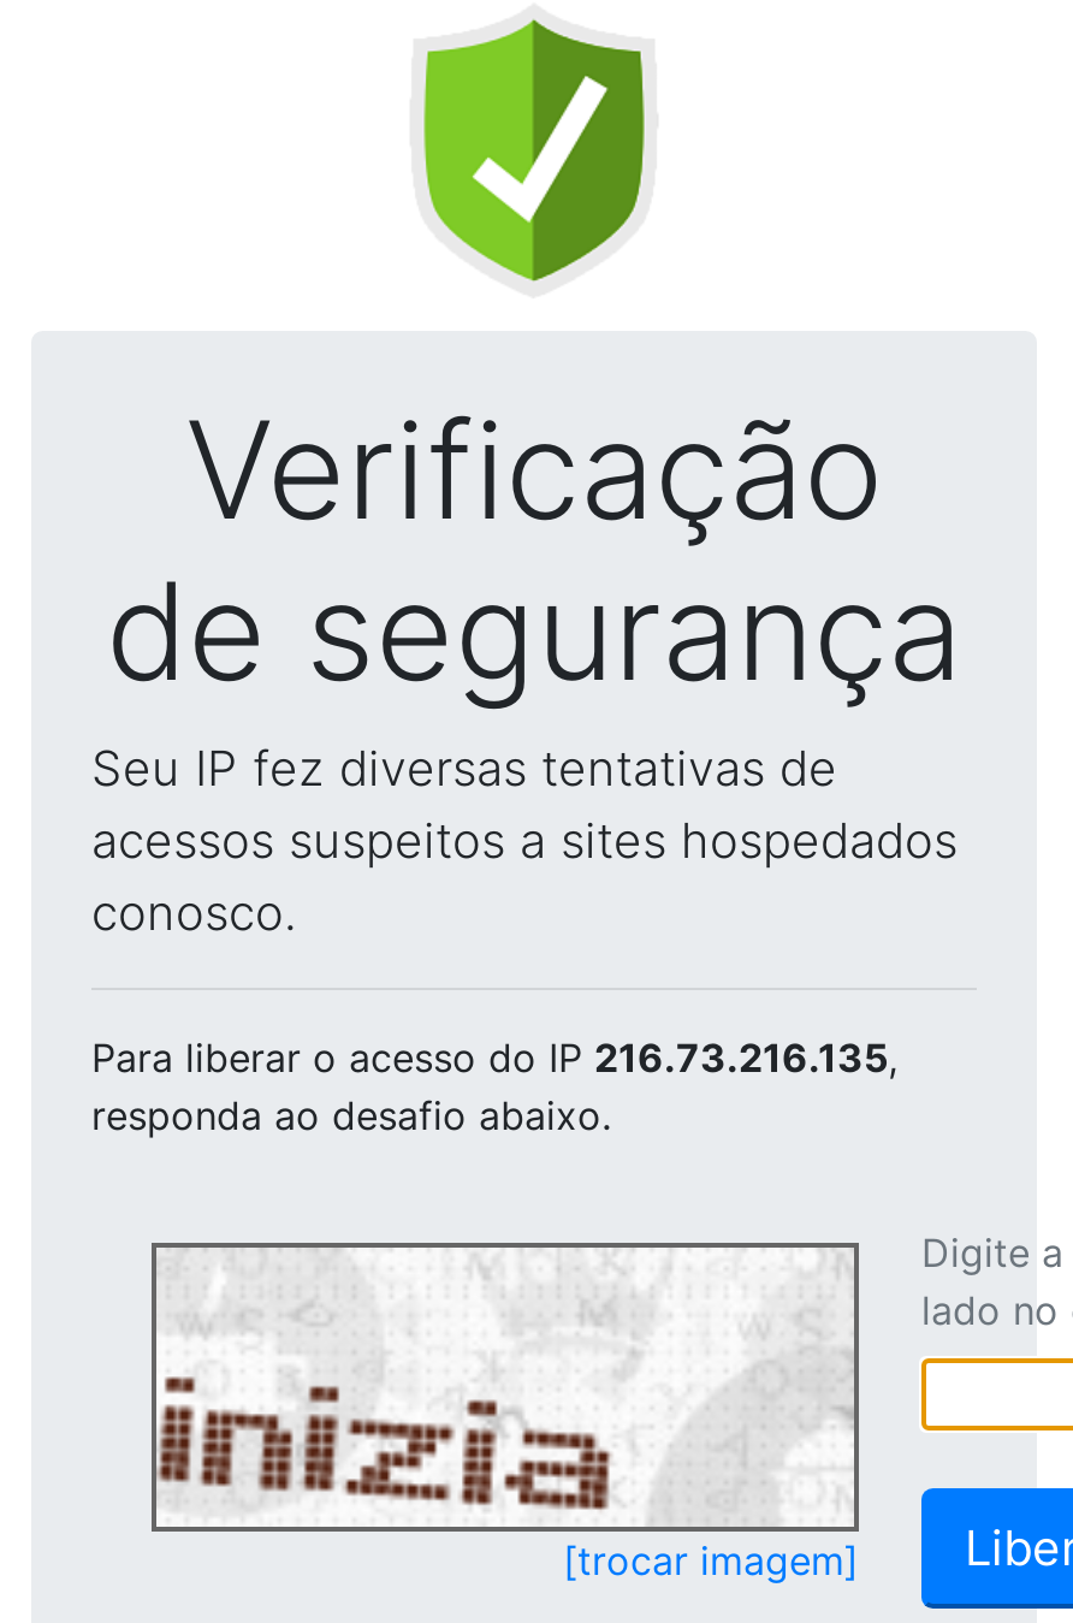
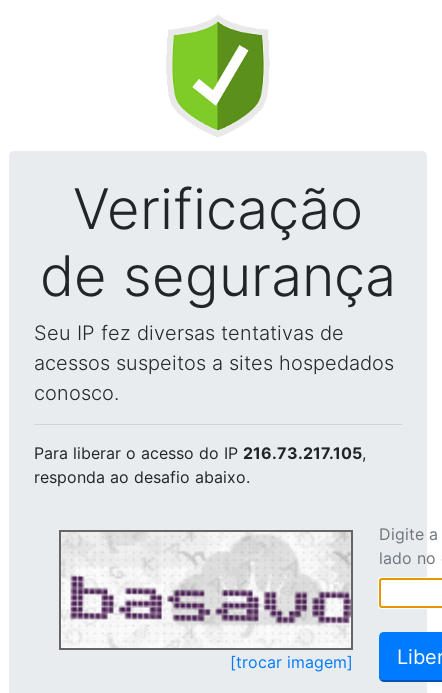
- Para liberar o acesso do IP 216.73.216.135,
+ Para liberar o acesso do IP 216.73.217.105,

- [image]
+ [image]
